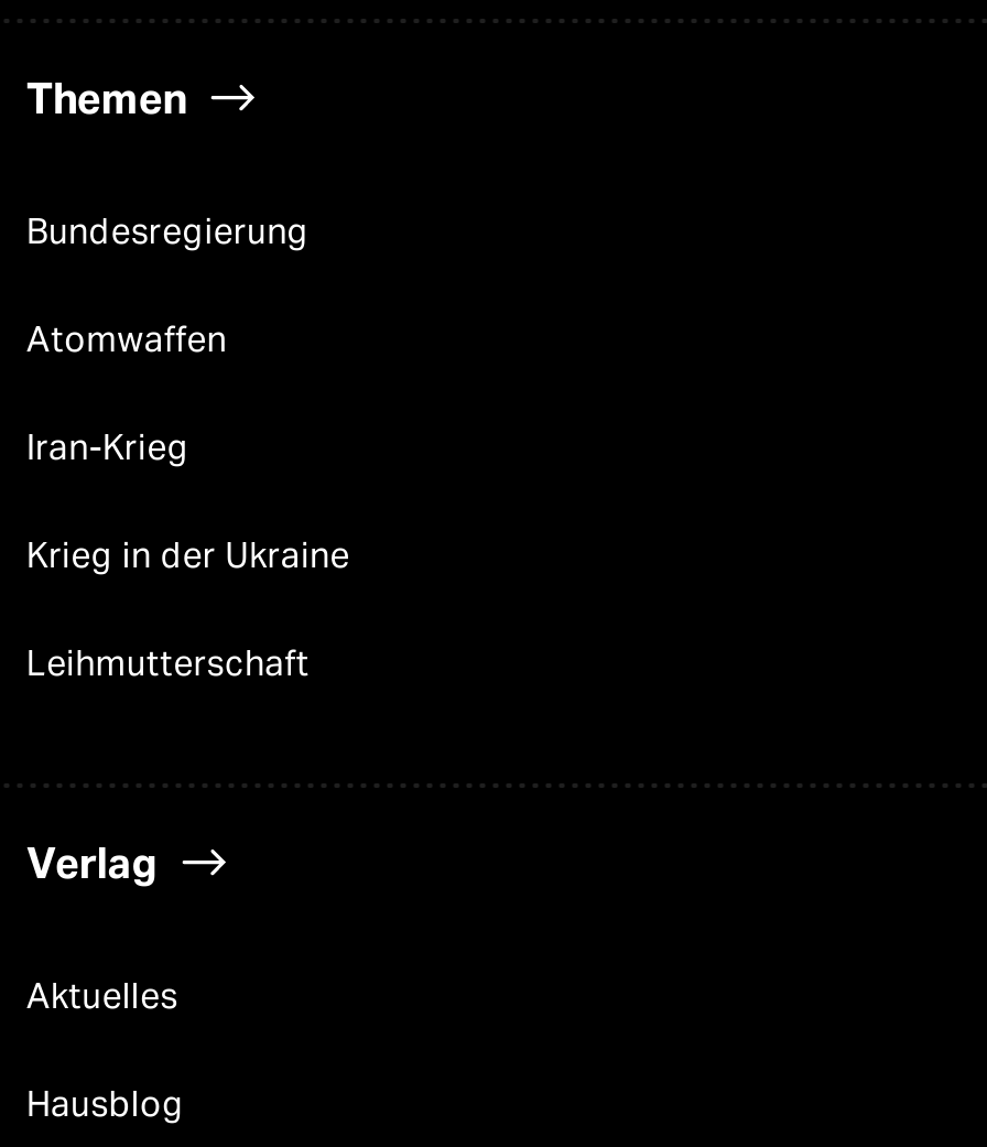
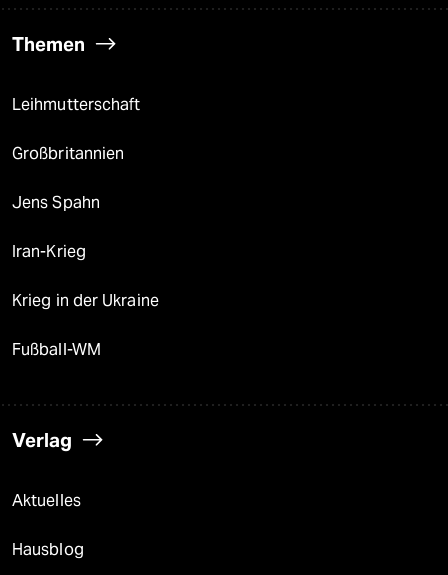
- Bundesregierung
- Atomwaffen
+ Großbritannien
+ Jens Spahn

+ Fußball-WM

moved up: Leihmutterschaft
